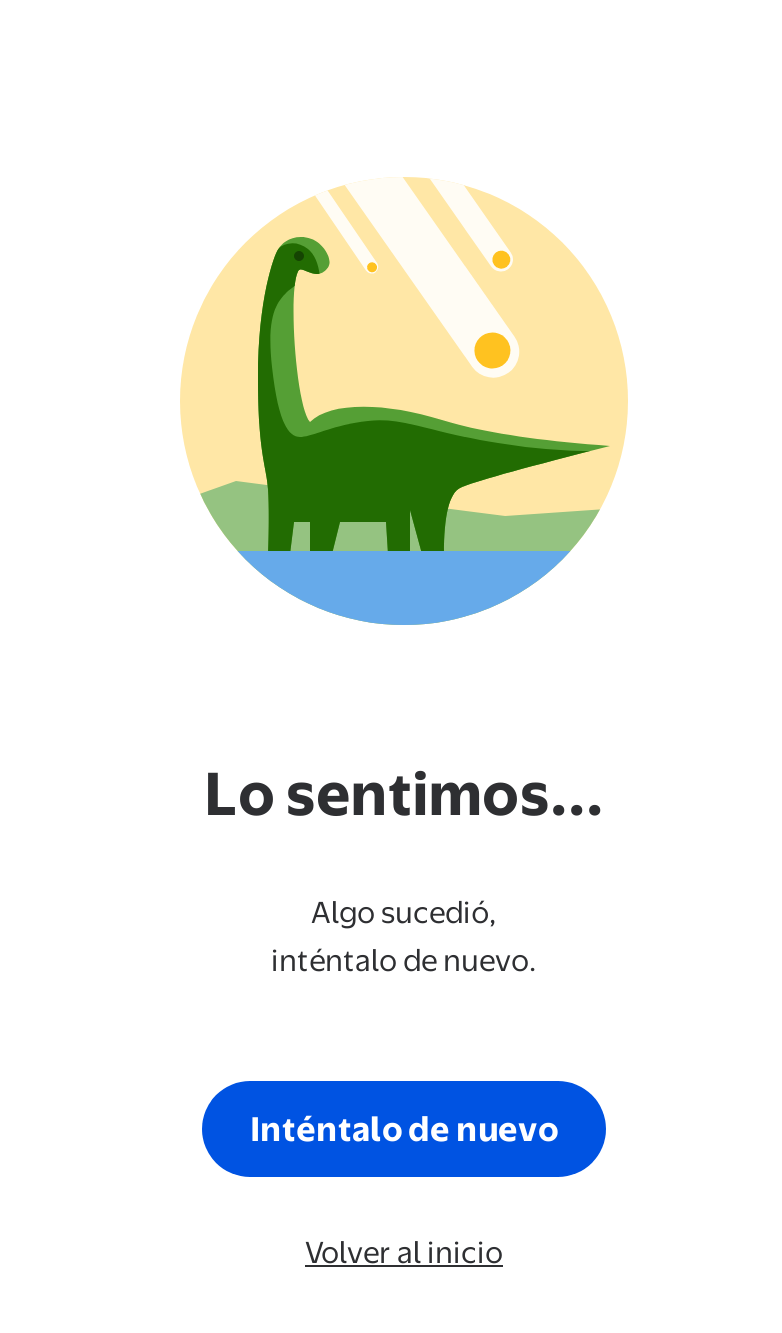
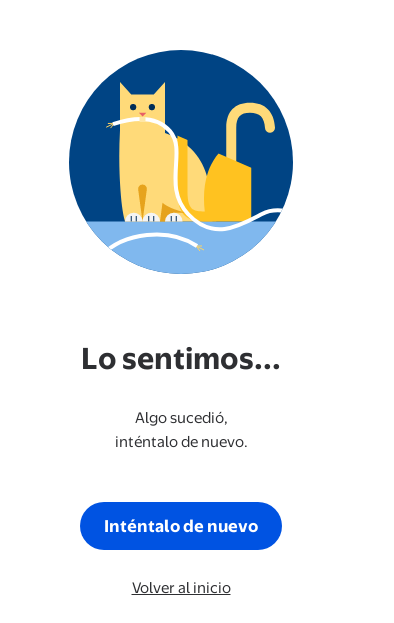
- [image]
+ [image]
